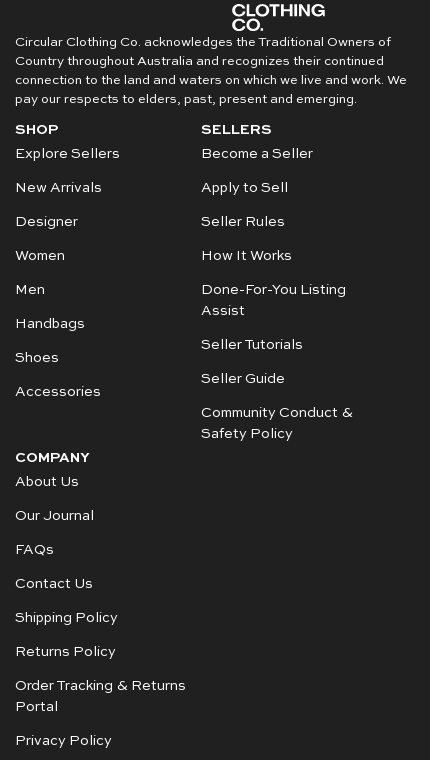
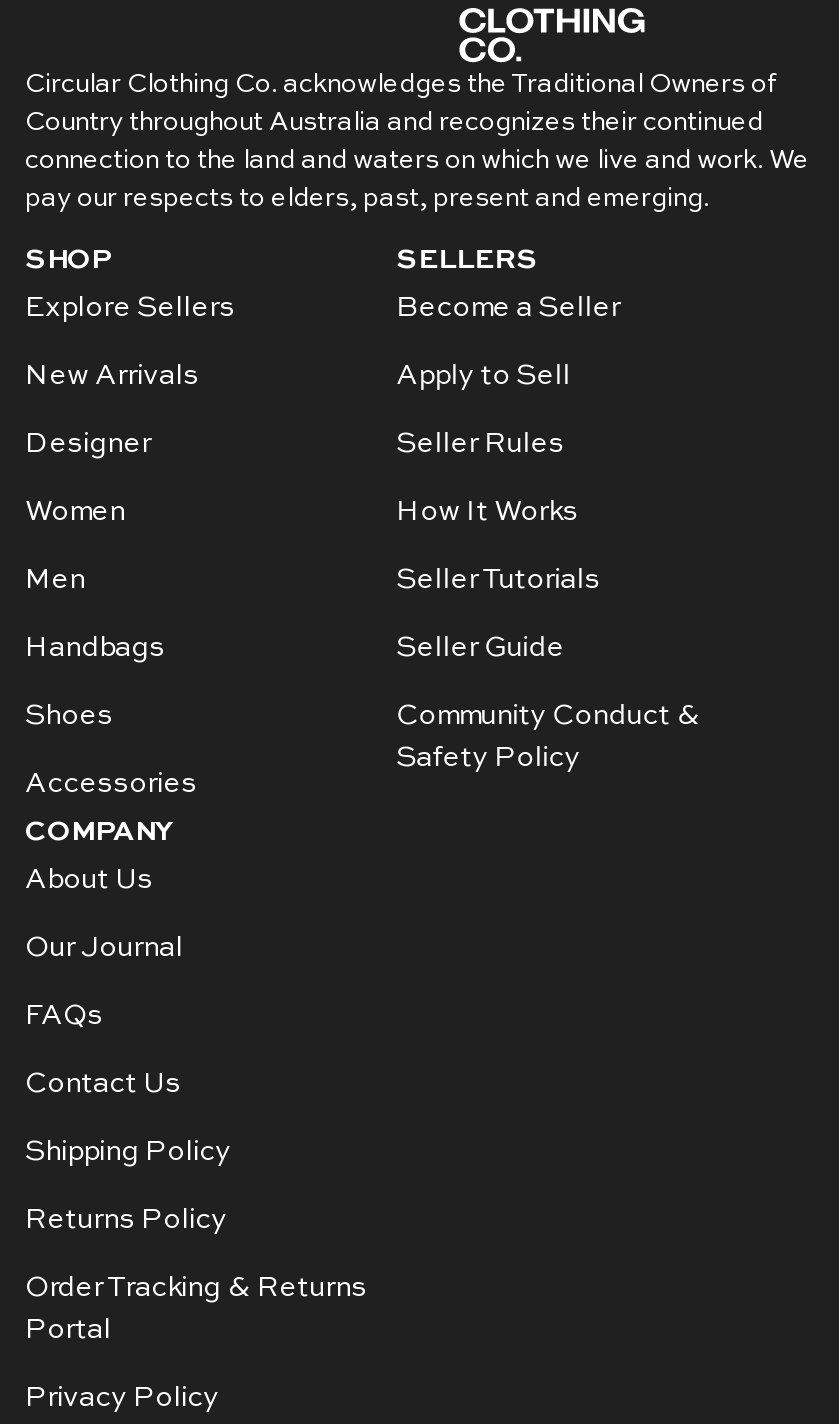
- Done-For-You Listing
- Assist
